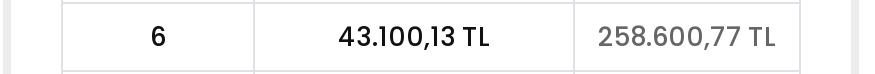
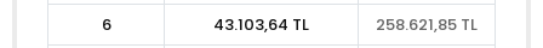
- 43.100,13 TL
+ 43.103,64 TL

- 258.600,77 TL
+ 258.621,85 TL
